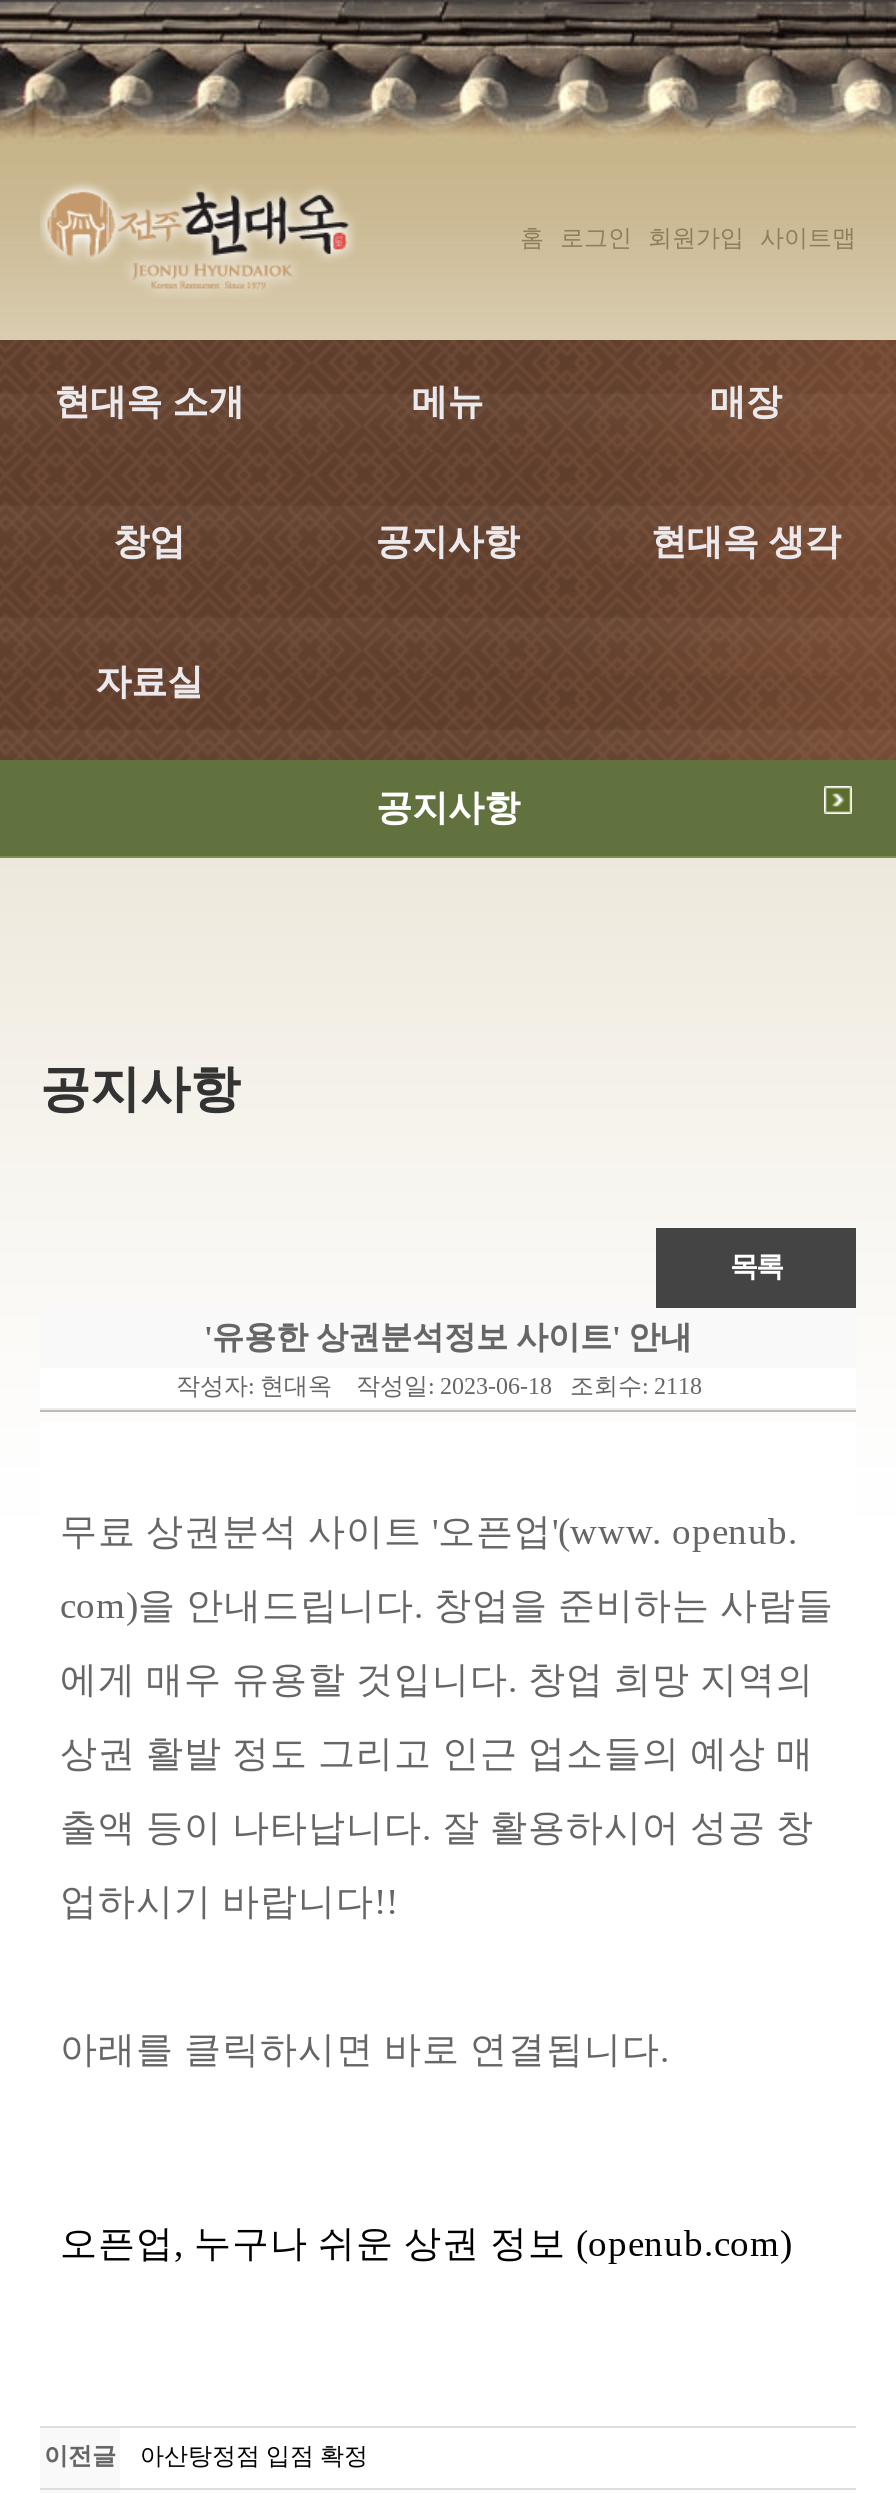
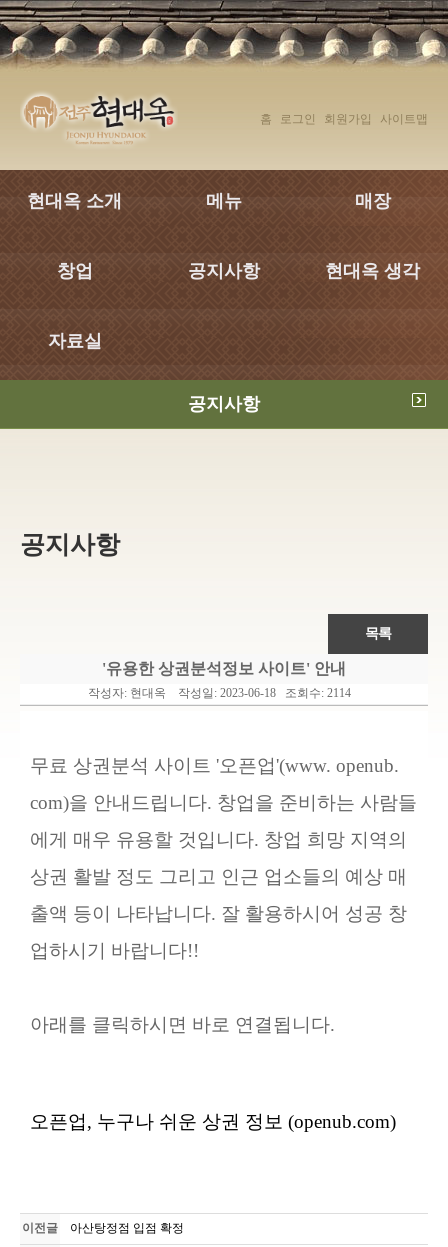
- 작성자: 현대옥 작성일: 2023-06-18 조회수: 2118
+ 작성자: 현대옥 작성일: 2023-06-18 조회수: 2114
